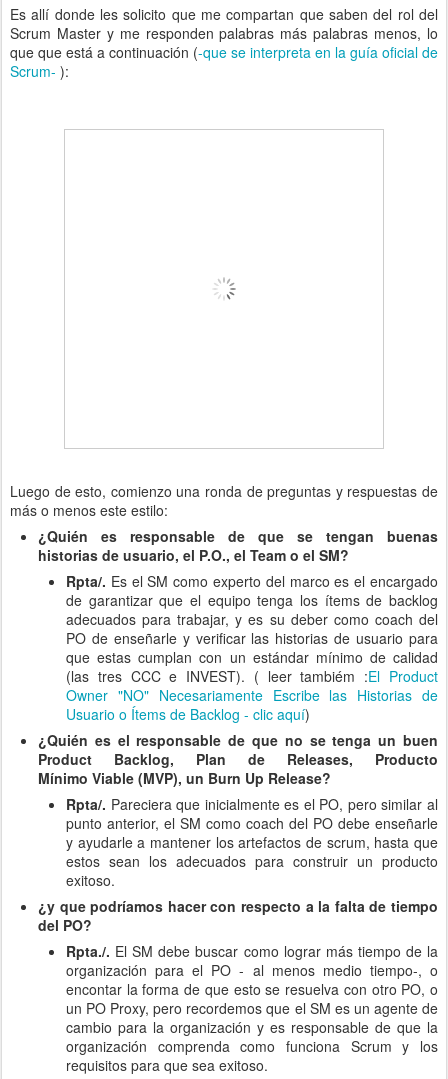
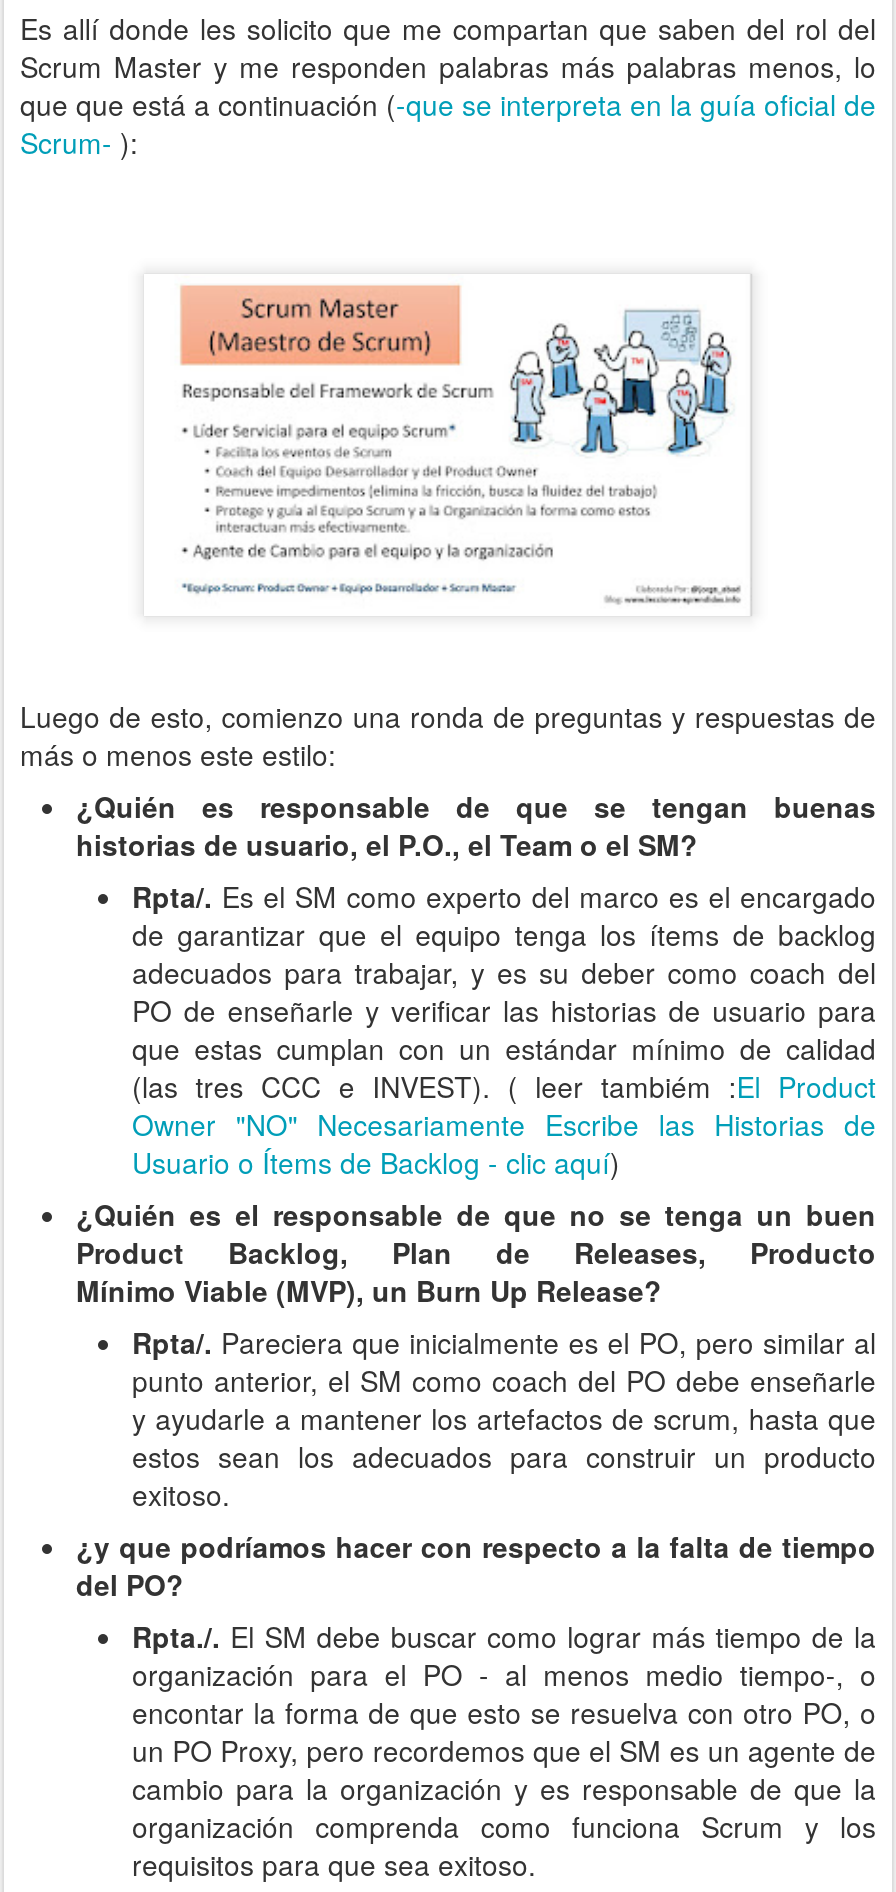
+ [image]
